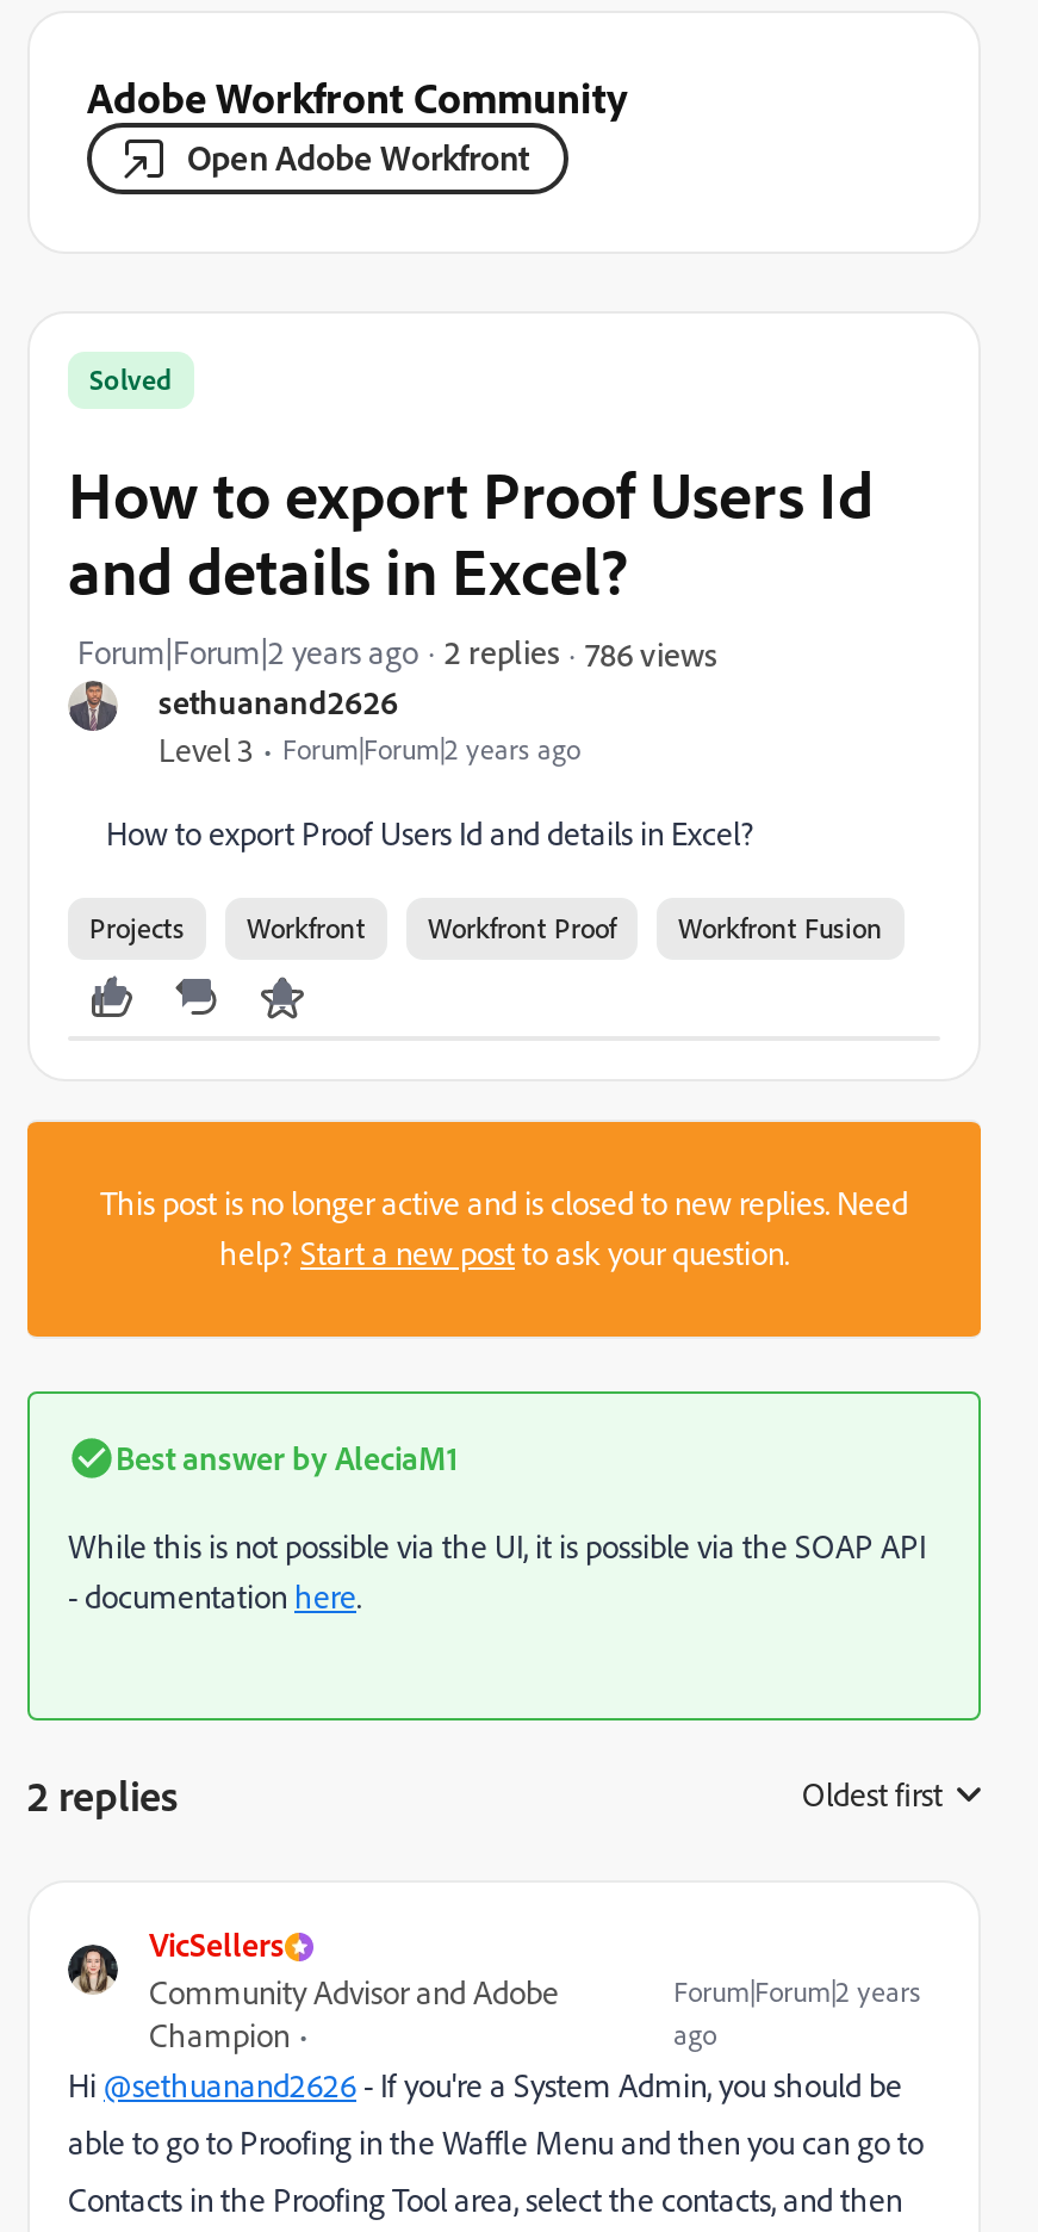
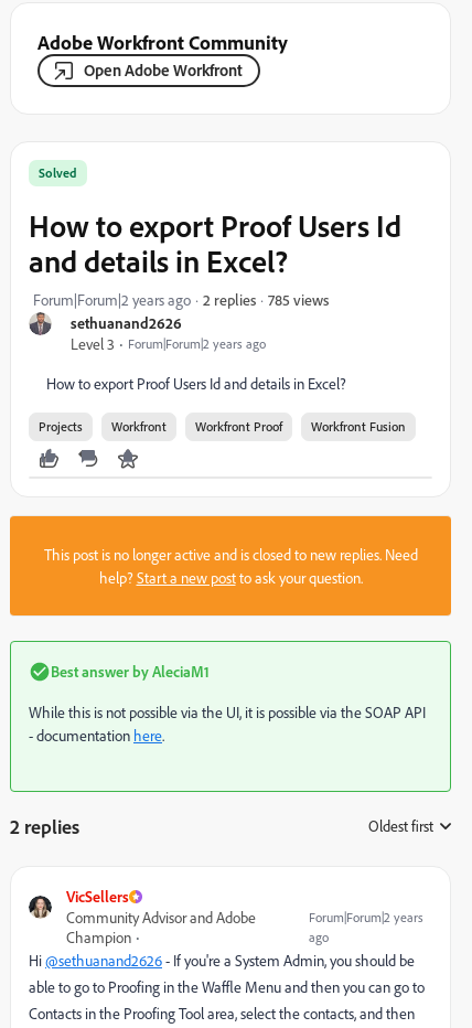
- 786 views
+ 785 views
